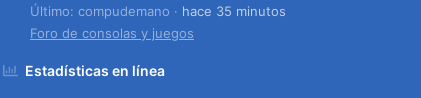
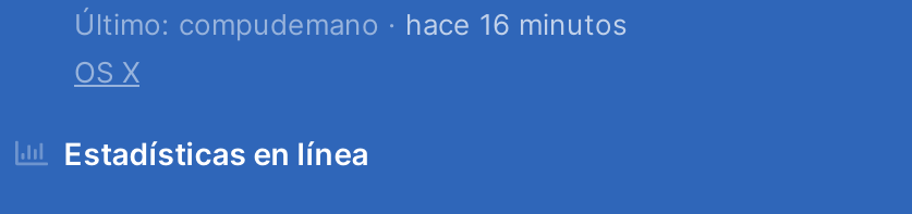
- hace 35 minutos
- Foro de consolas y juegos
+ hace 16 minutos
+ OS X
